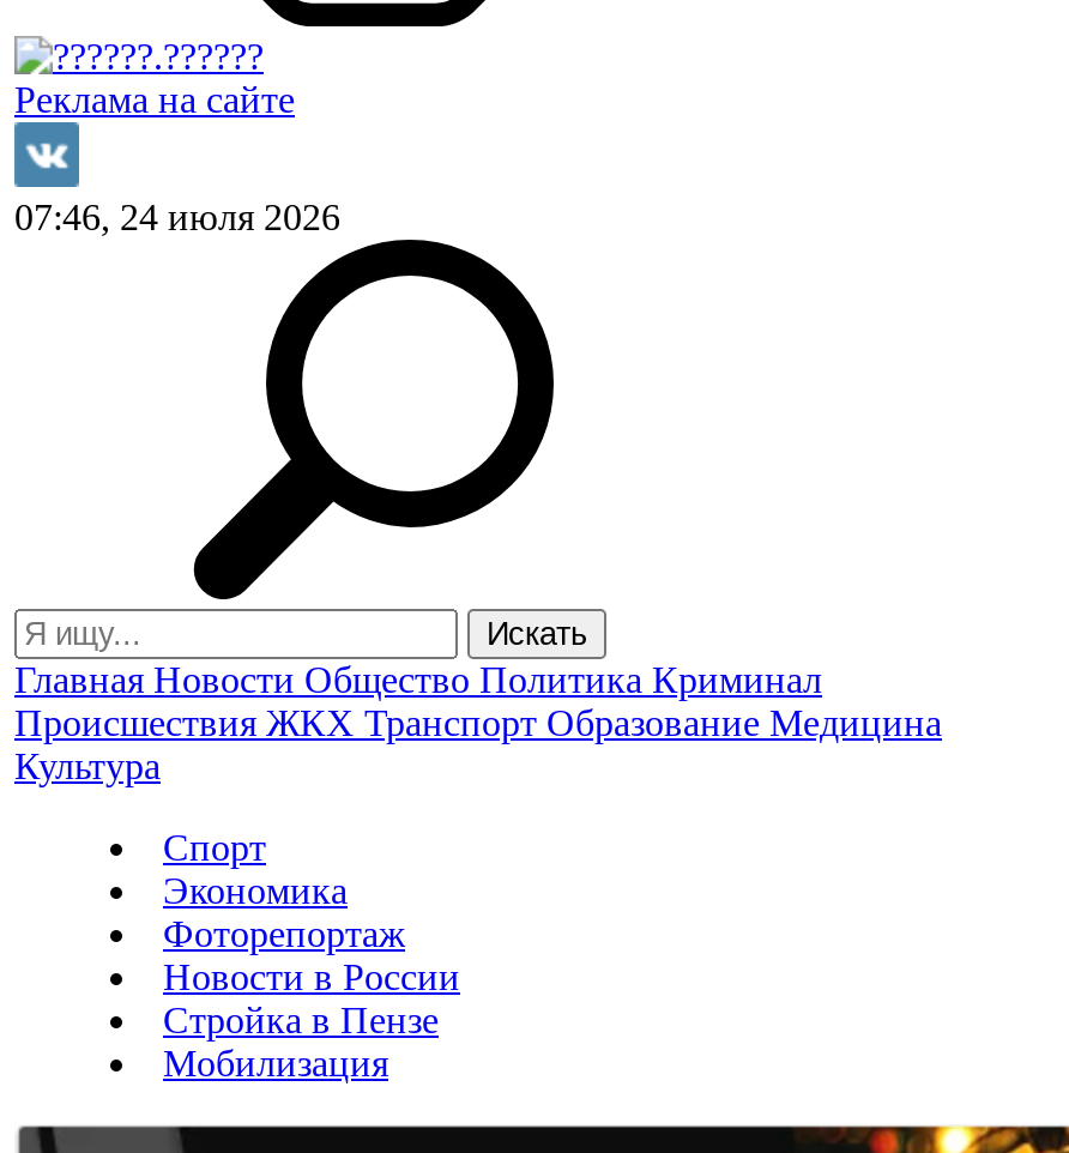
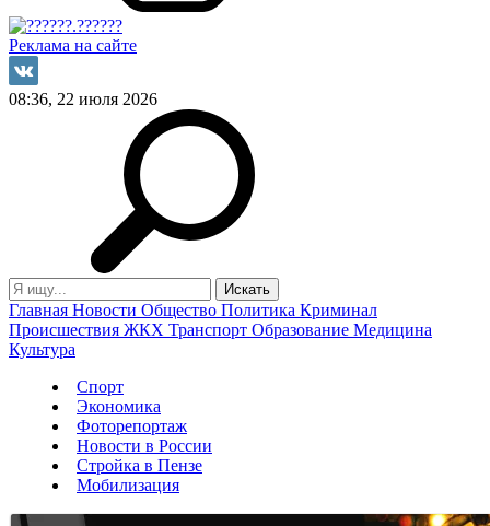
- 07:46, 24 июля 2026
+ 08:36, 22 июля 2026
